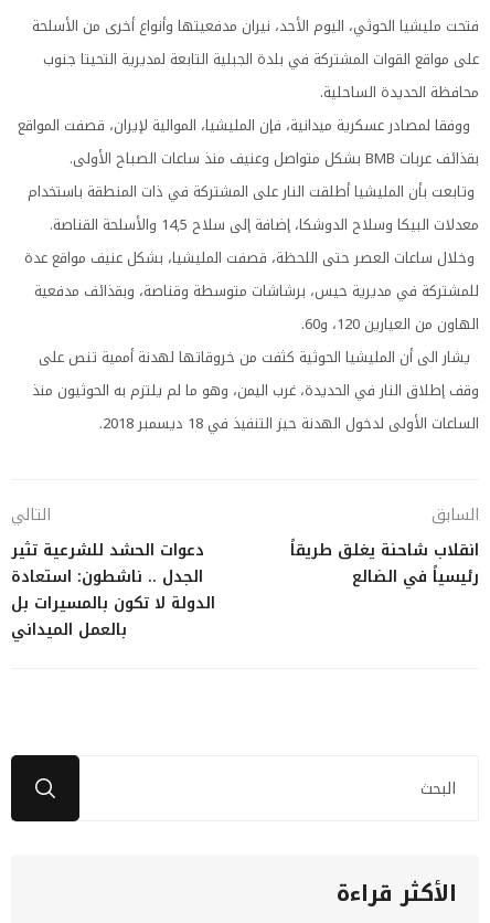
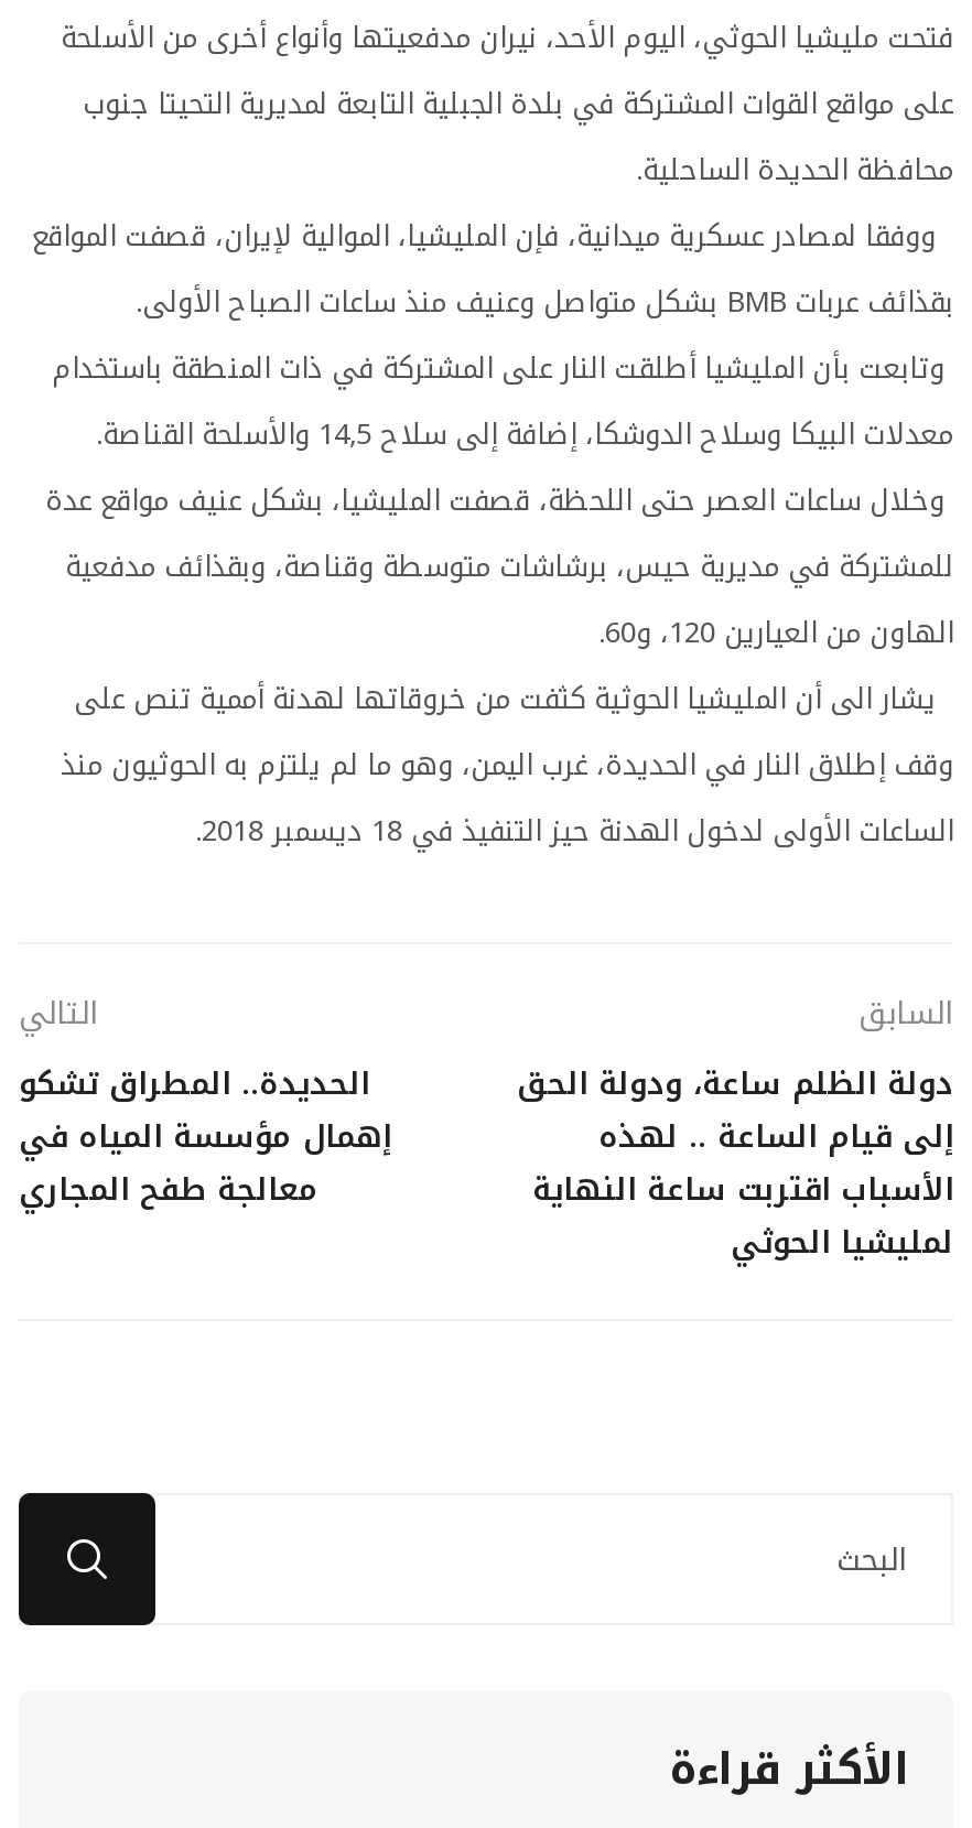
- دعوات الحشد للشرعية تثير
- الجدل .. ناشطون: استعادة
- الدولة لا تكون بالمسيرات بل
- بالعمل الميداني
+ الحديدة.. المطراق تشكو
+ إهمال مؤسسة المياه في
+ معالجة طفح المجاري

- انقلاب شاحنة يغلق طريقاً
- رئيسياً في الضالع
+ دولة الظلم ساعة، ودولة الحق
+ إلى قيام الساعة .. لهذه
+ الأسباب اقتربت ساعة النهاية
+ لمليشيا الحوثي
